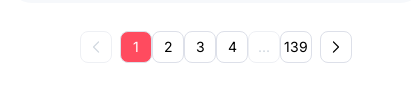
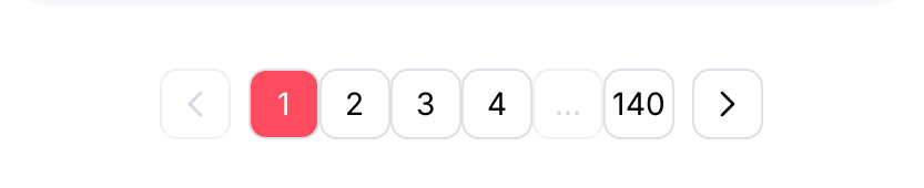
- 139
+ 140
